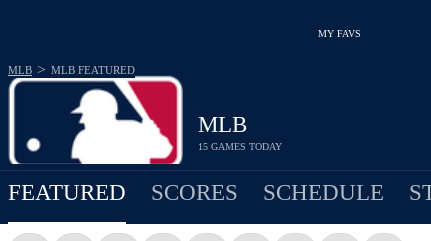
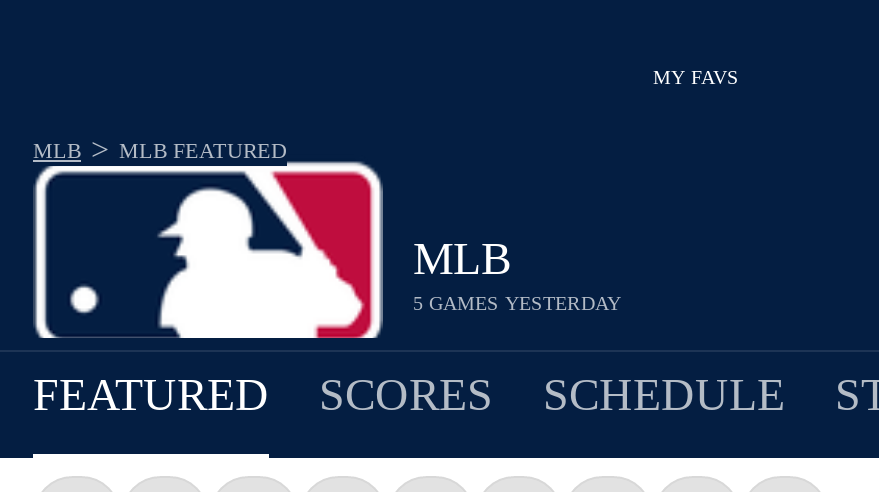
- 15 GAMES TODAY
+ 5 GAMES YESTERDAY
